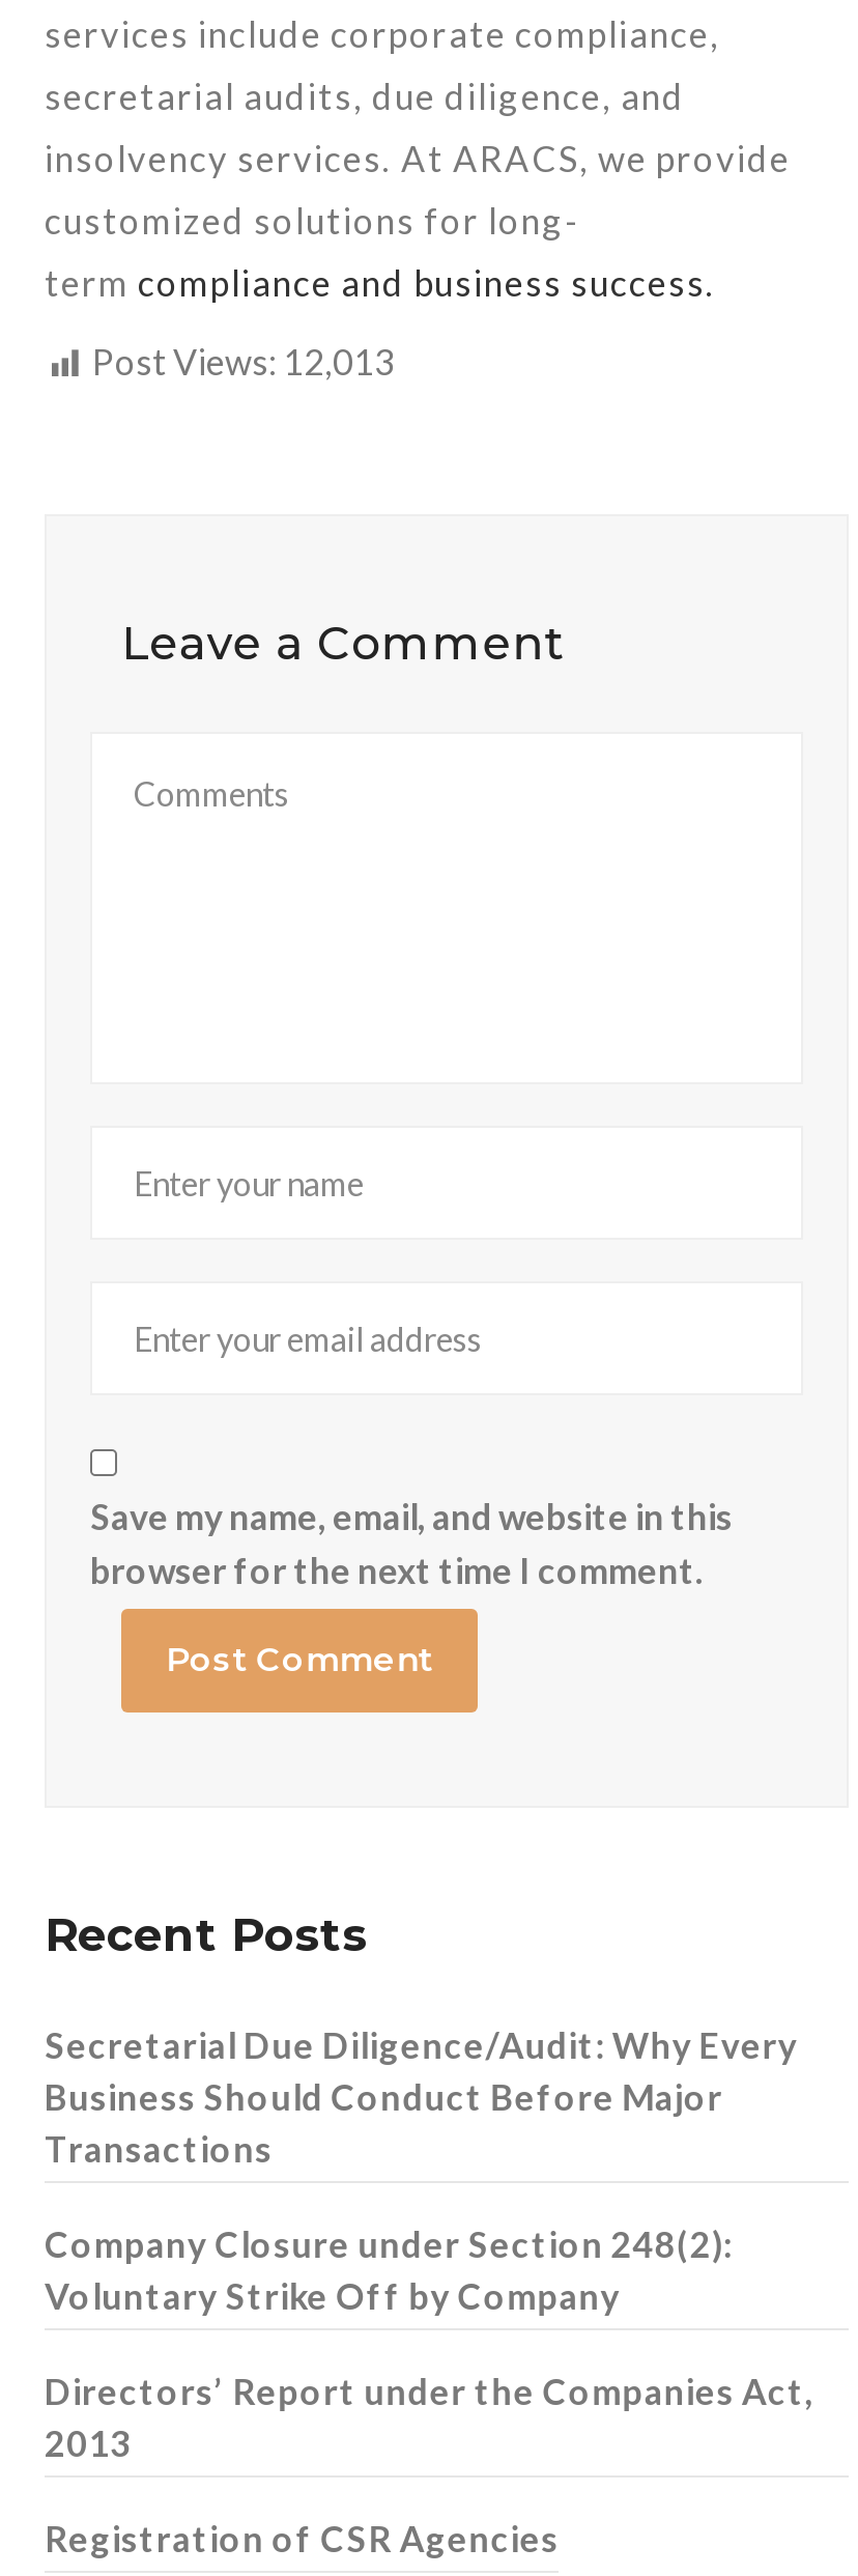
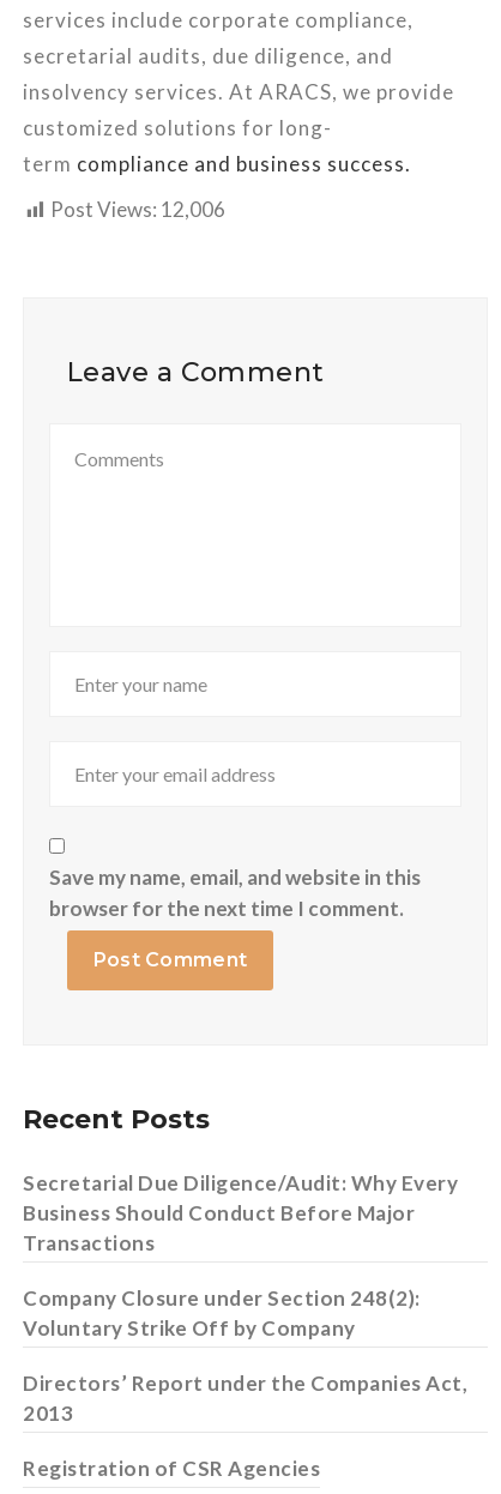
- Post Views: 12,013
+ Post Views: 12,006
